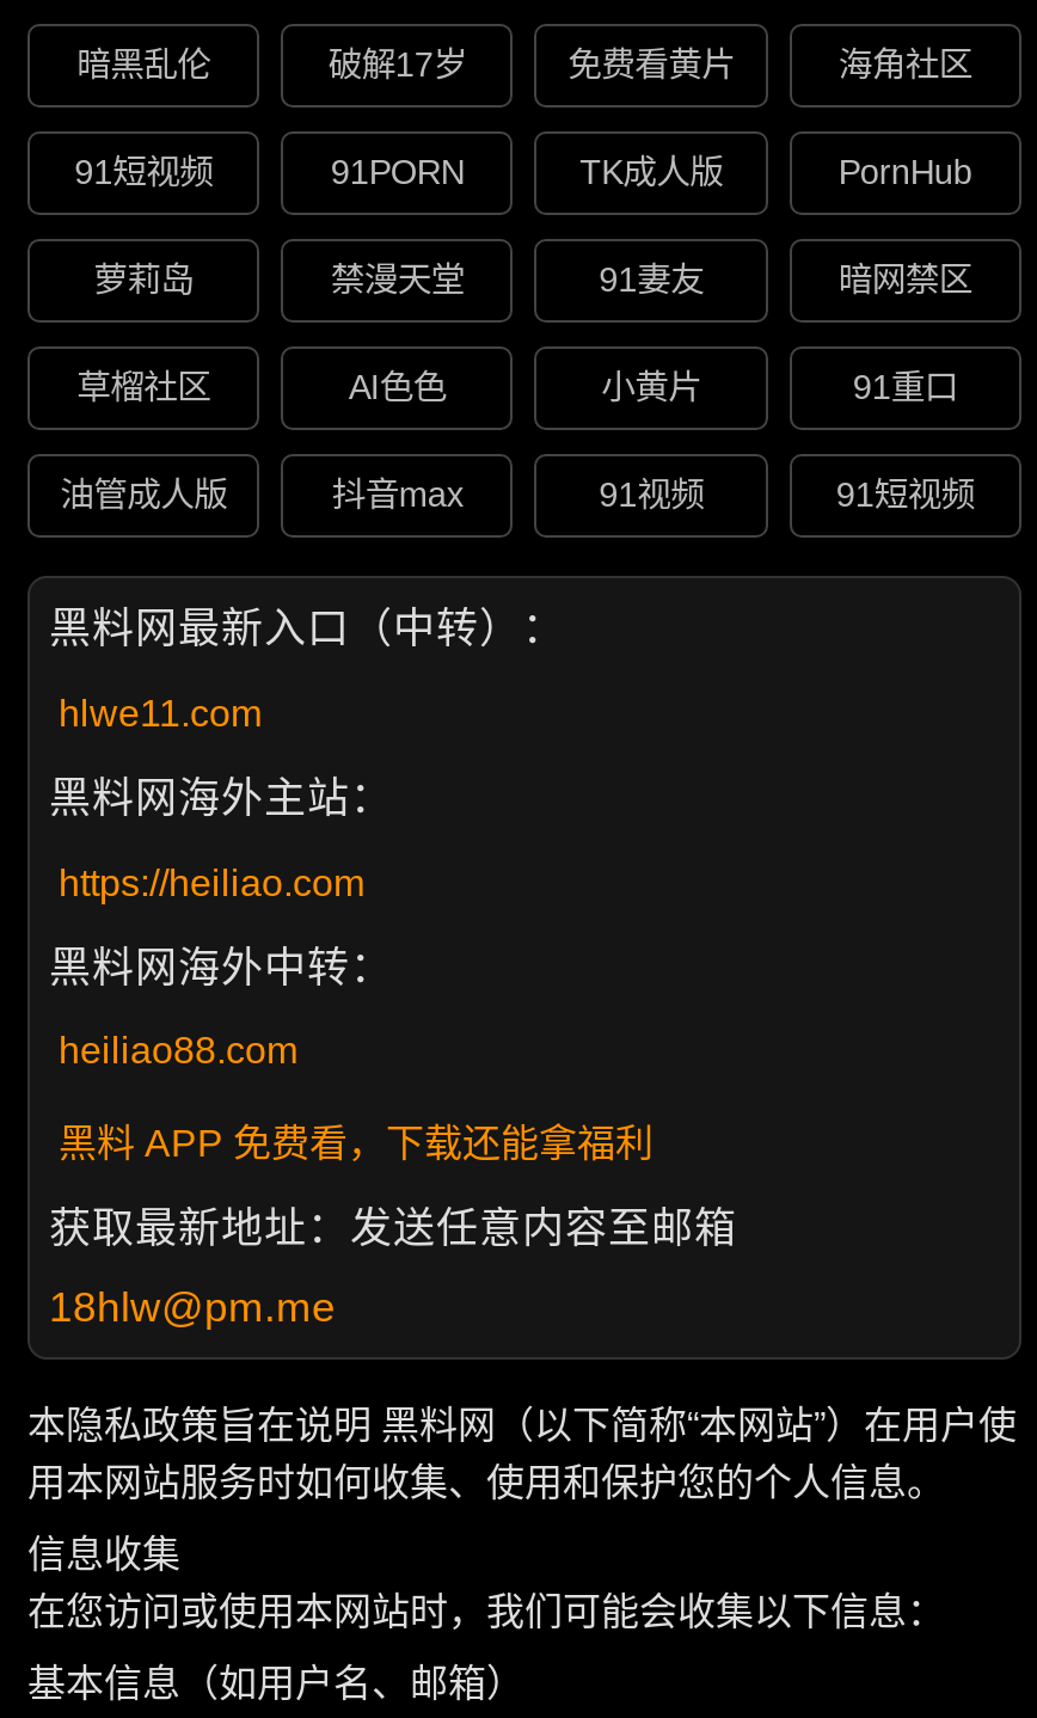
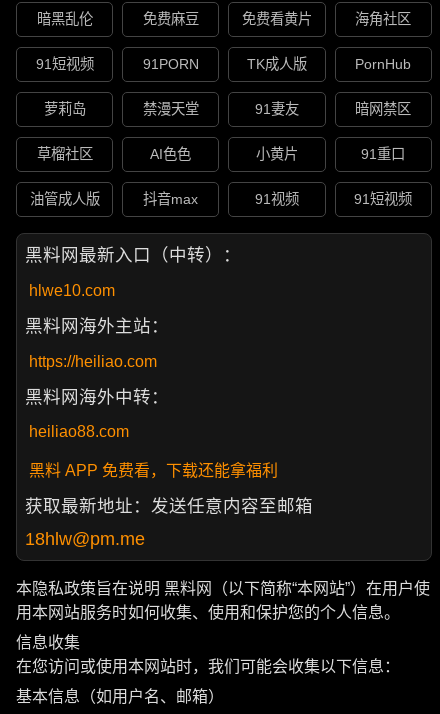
- 破解17岁
+ 免费麻豆

- hlwe11.com
+ hlwe10.com
